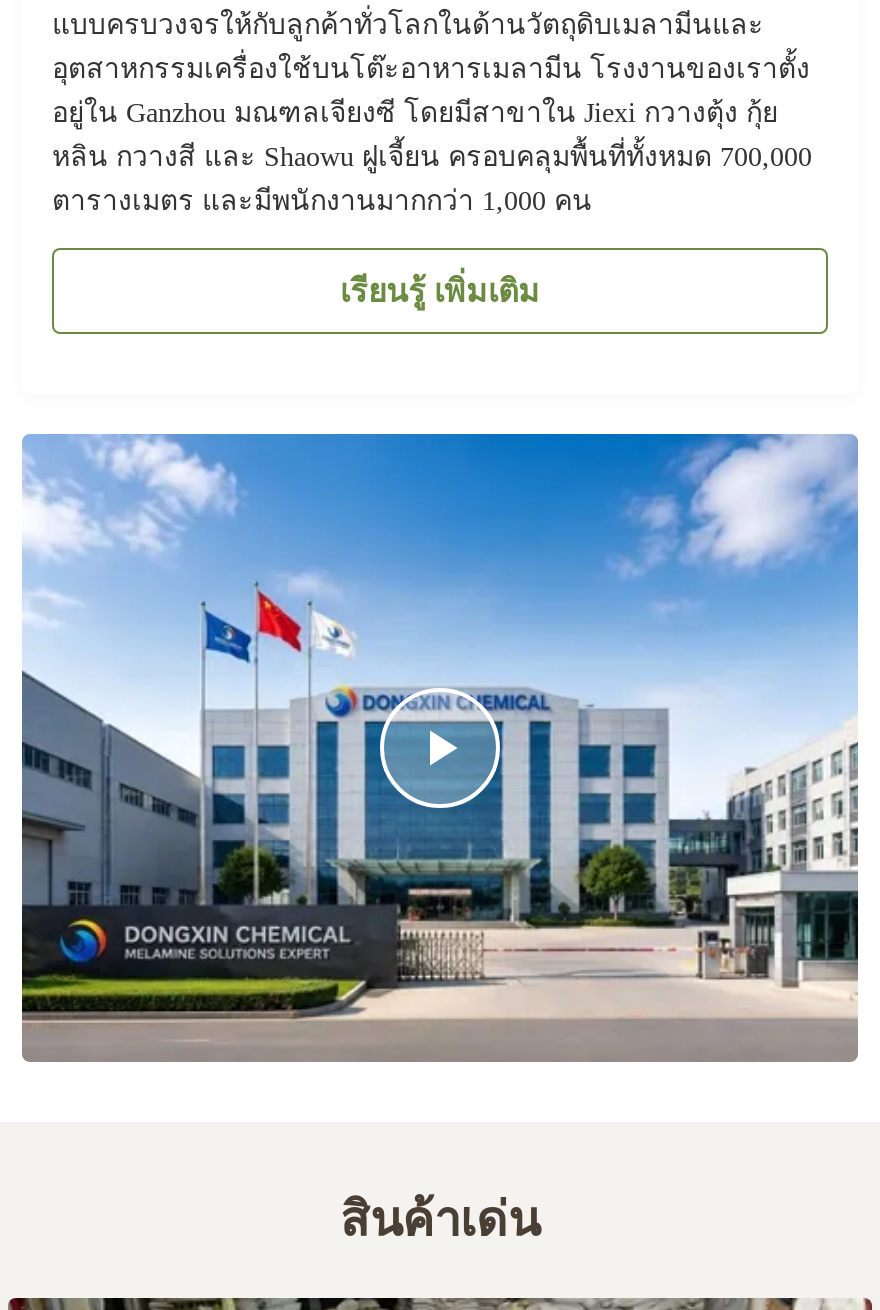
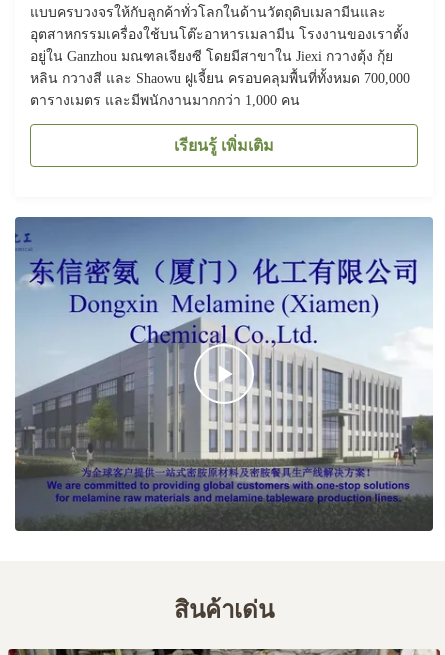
- [image]
+ [image]
